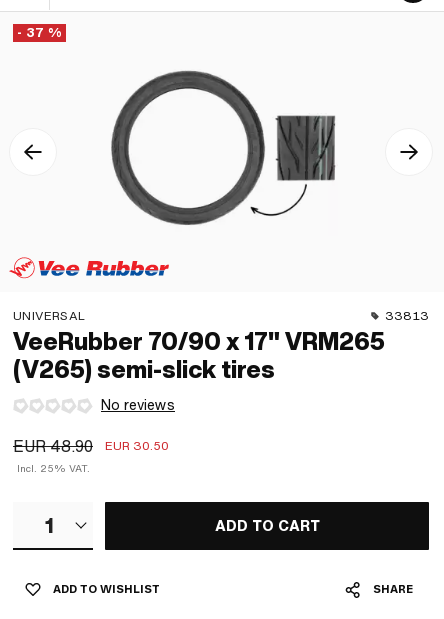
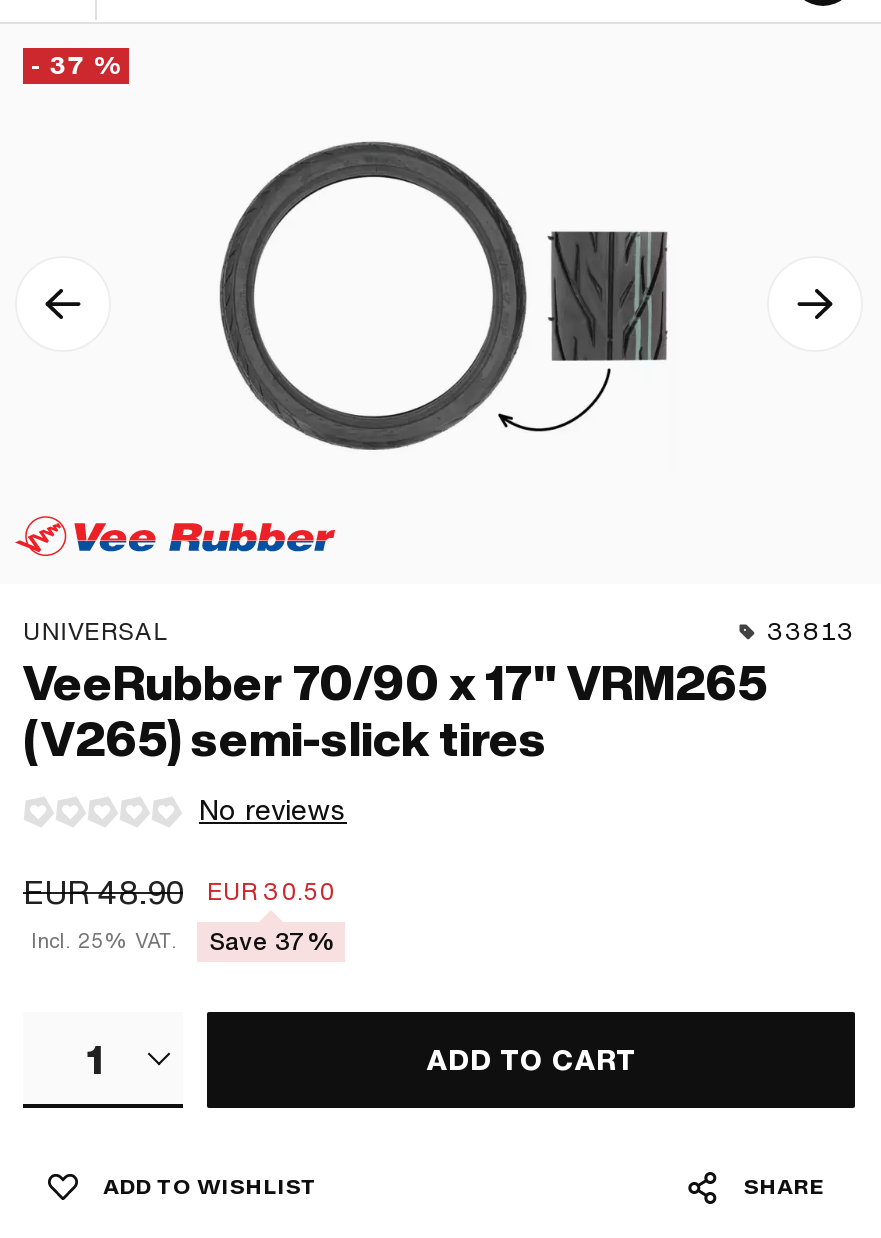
+ Save 37%
